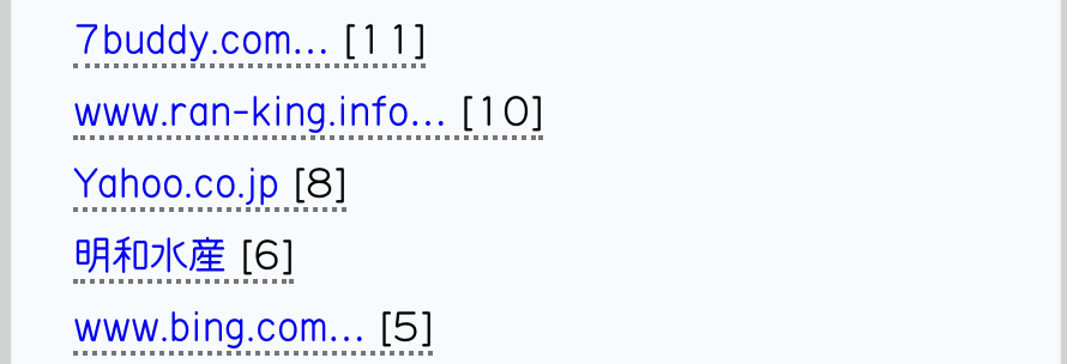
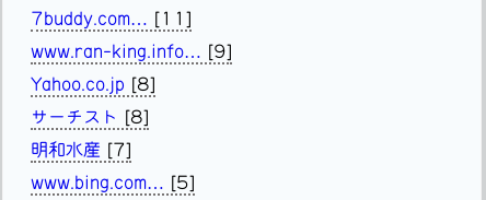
- www.ran-king.info… [10]
+ www.ran-king.info… [9]

- 明和水産[6]
+ サーチスト[8]
+ 明和水産[7]
